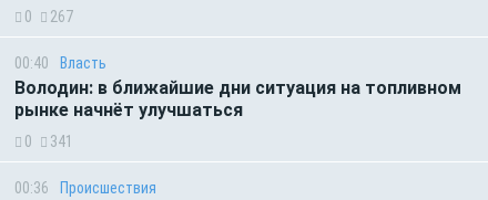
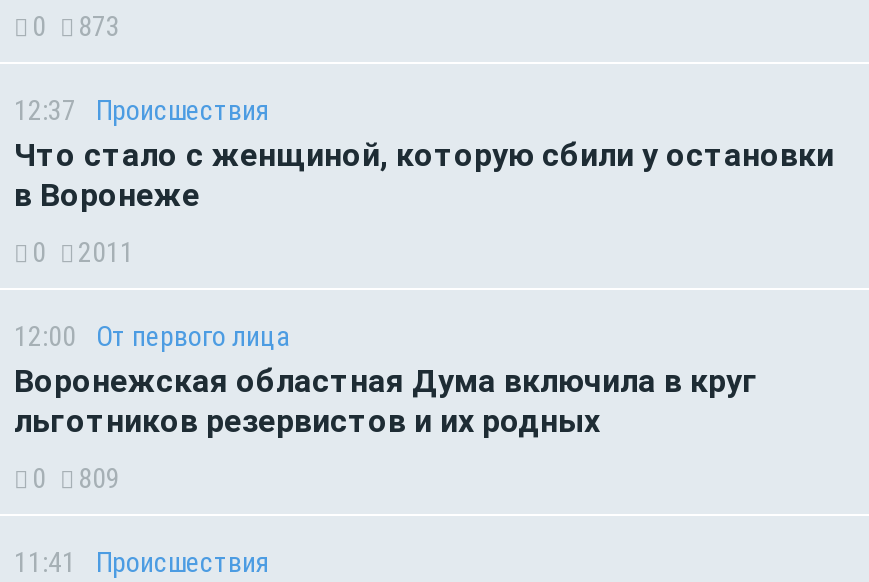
- 0 267
+ 0 873

- 00:40
- Власть
- Володин: в ближайшие дни ситуация на топливном
- рынке начнёт улучшаться
+ 12:37
+ Происшествия
+ Что стало с женщиной, которую сбили у остановки
+ в Воронеже

- 341
- 00:36
+ 2011
+ 12:00
+ От первого лица
+ Воронежская областная Дума включила в круг
+ льготников резервистов и их родных
+ 0
+ 809
+ 11:41
